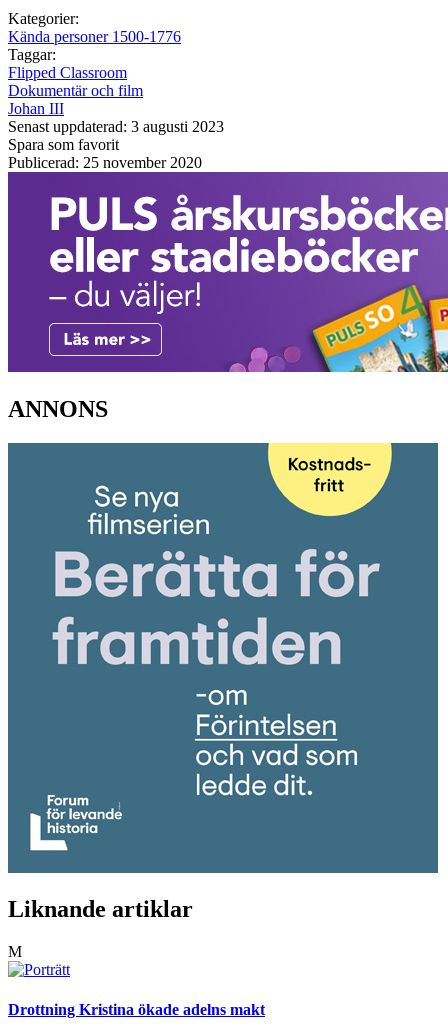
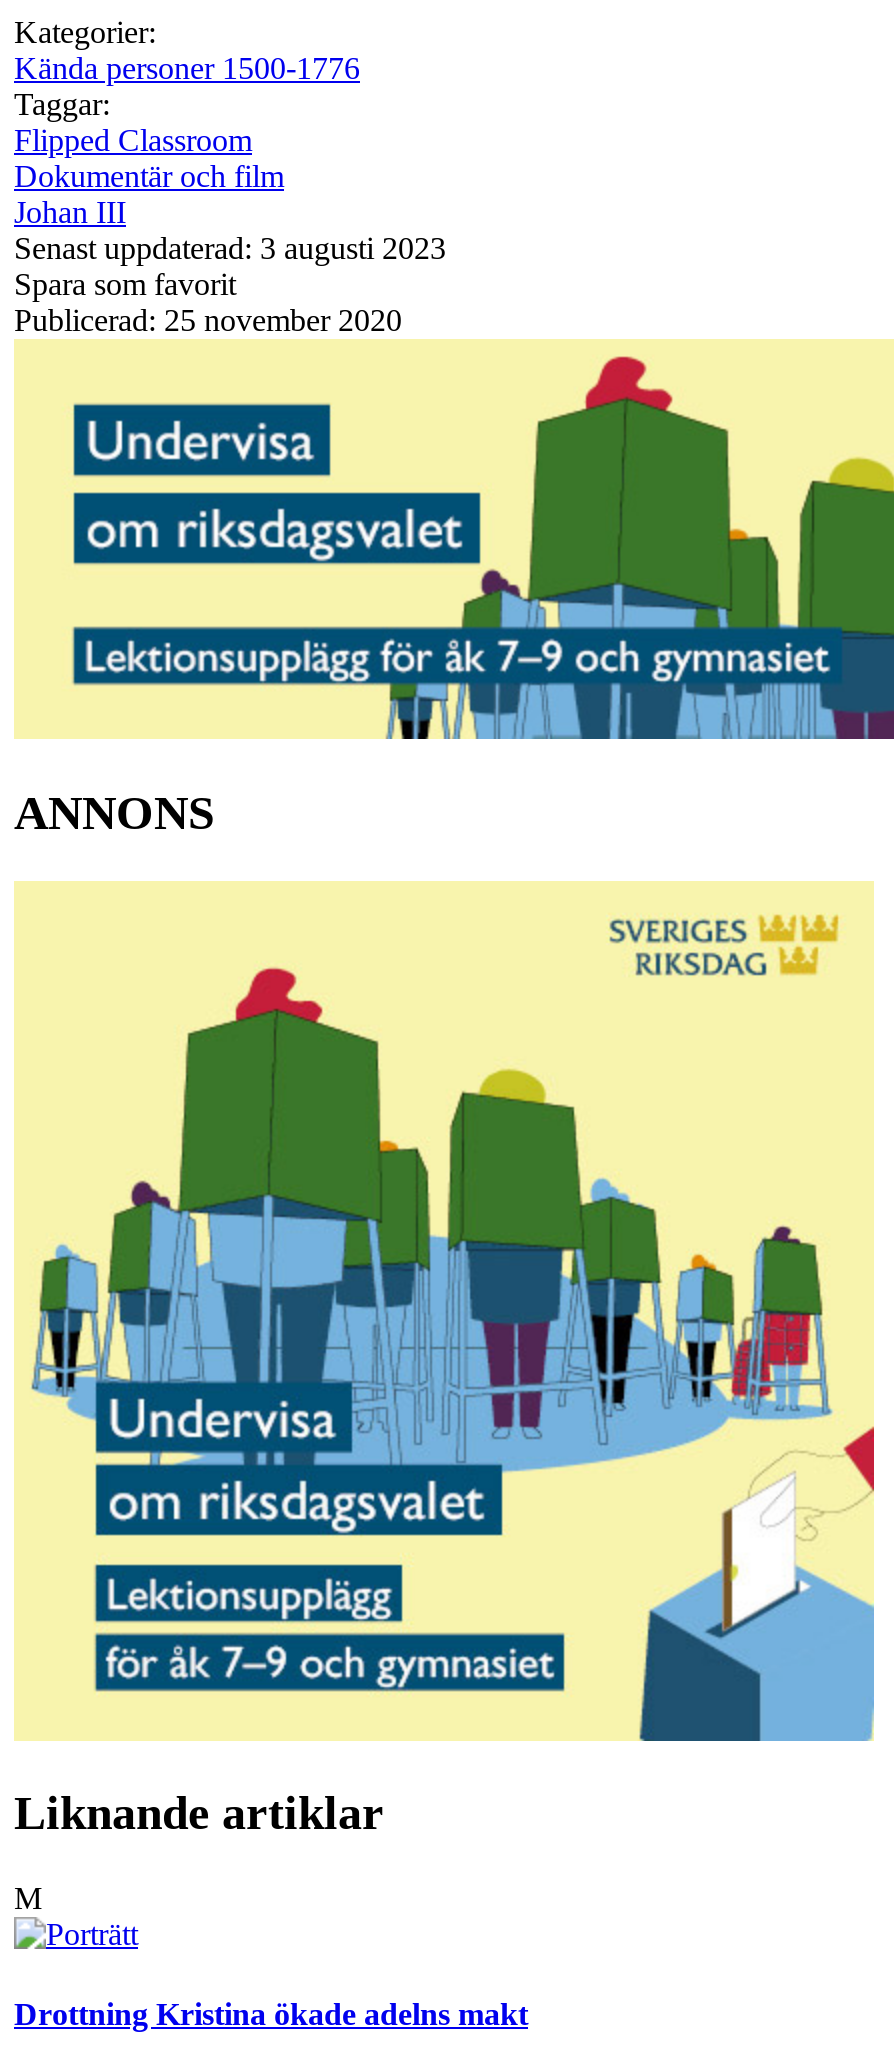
- [image]
+ [image]

- [image]
+ [image]
